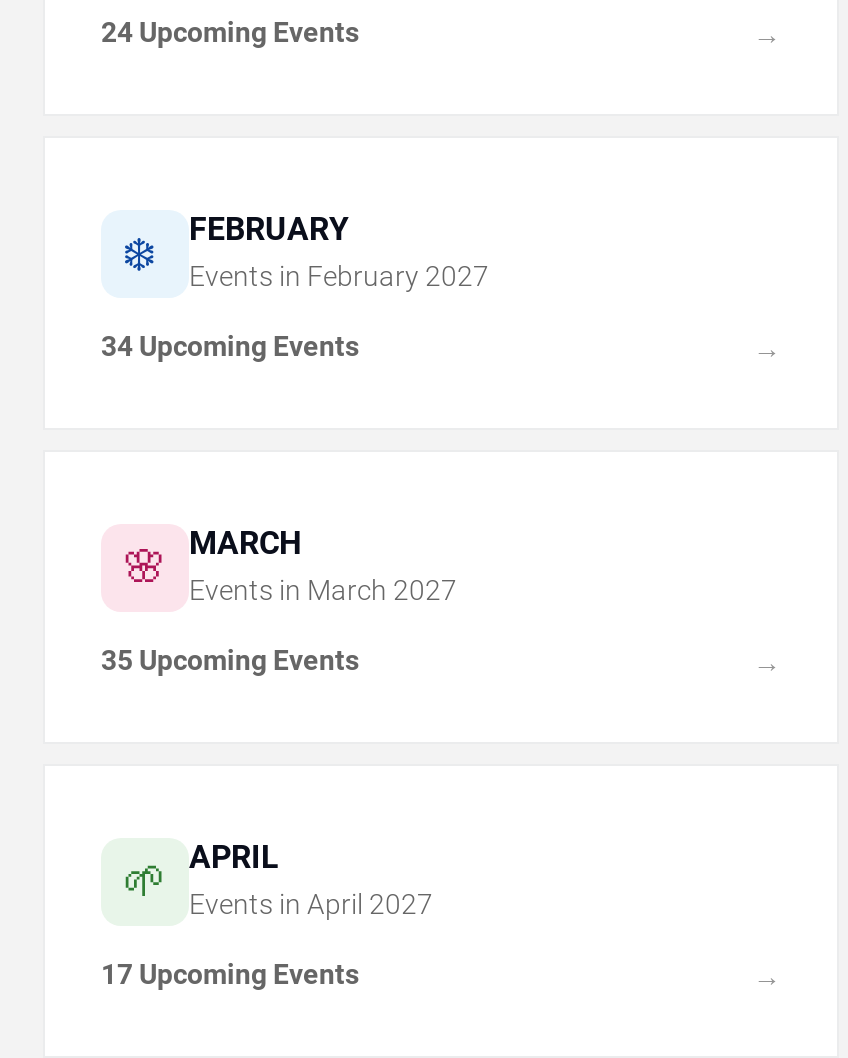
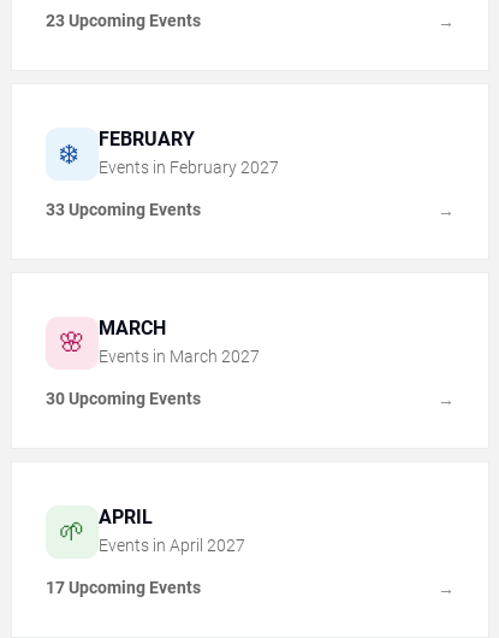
- 24 Upcoming Events
+ 23 Upcoming Events

- 34 Upcoming Events
+ 33 Upcoming Events

- 35 Upcoming Events
+ 30 Upcoming Events
